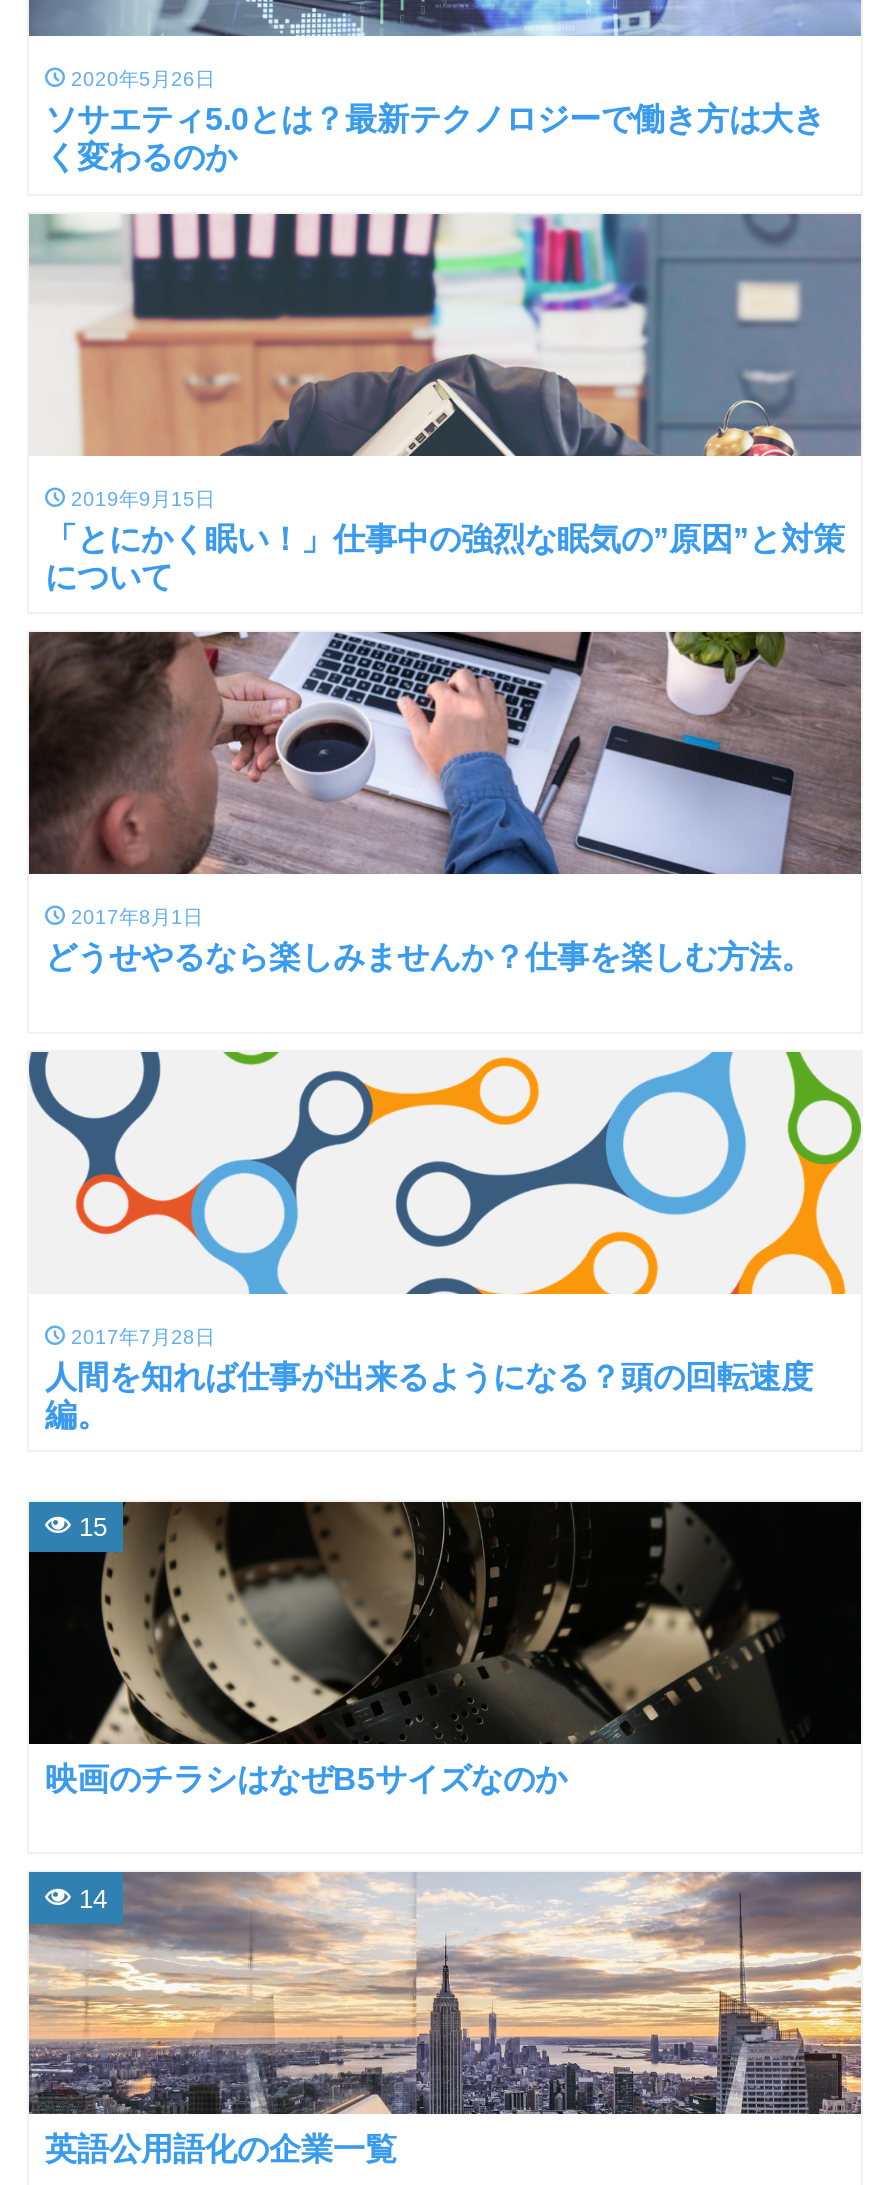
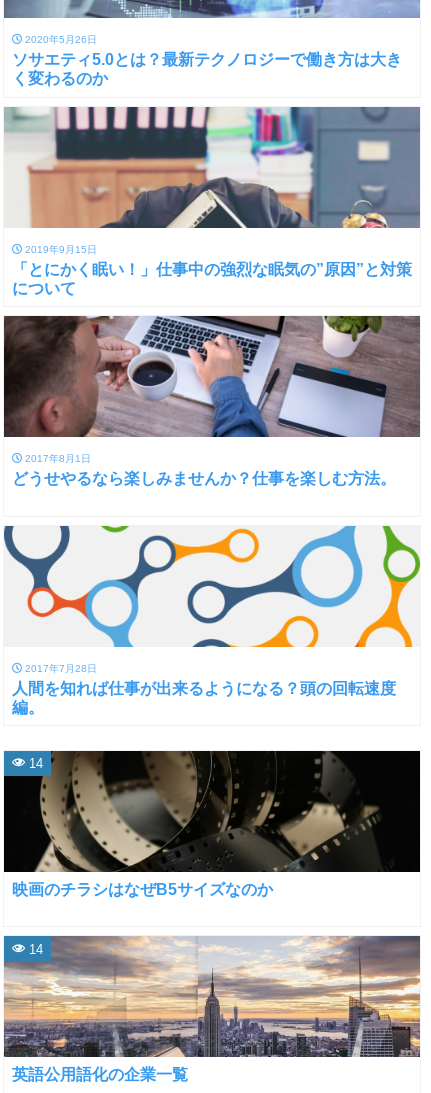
- 15
+ 14
